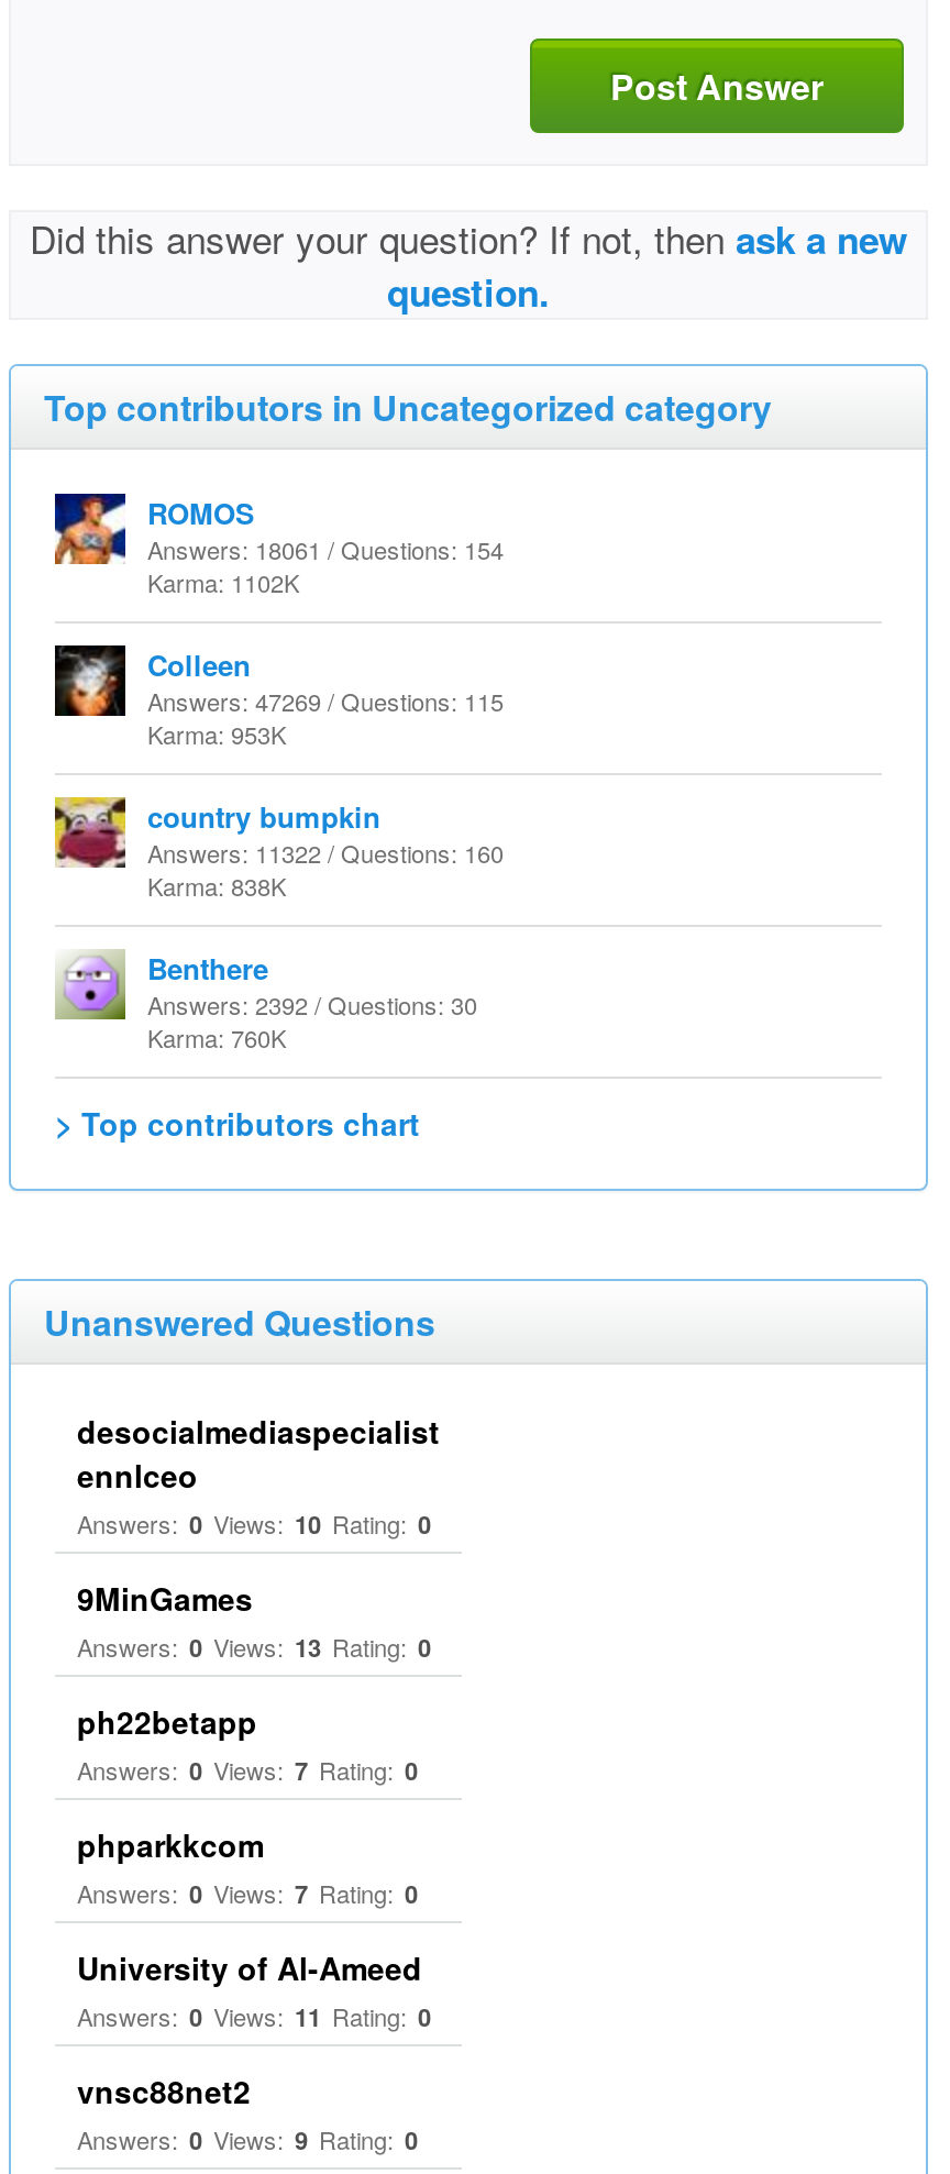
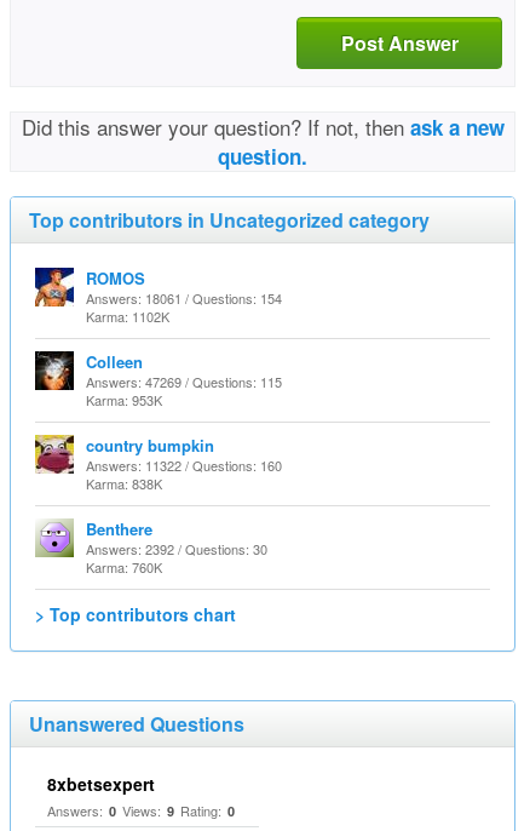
- desocialmediaspecialist
- ennlceo
- Answers: 0 Views: 10 Rating: 0
- 9MinGames
- Answers: 0 Views: 13 Rating: 0
- ph22betapp
- Answers: 0 Views: 7 Rating: 0
- phparkkcom
- Answers: 0 Views: 7 Rating: 0
- University of Al-Ameed
- Answers: 0 Views: 11 Rating: 0
- vnsc88net2
+ 8xbetsexpert
